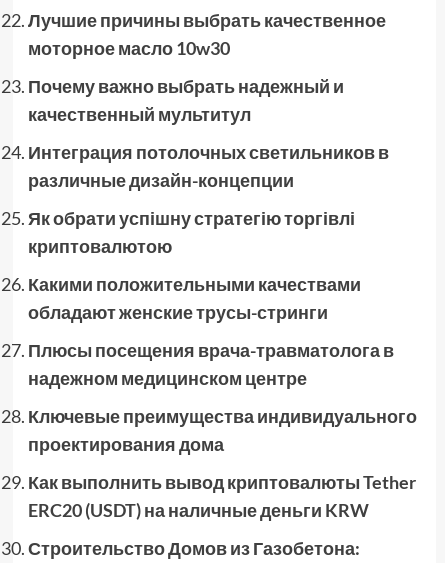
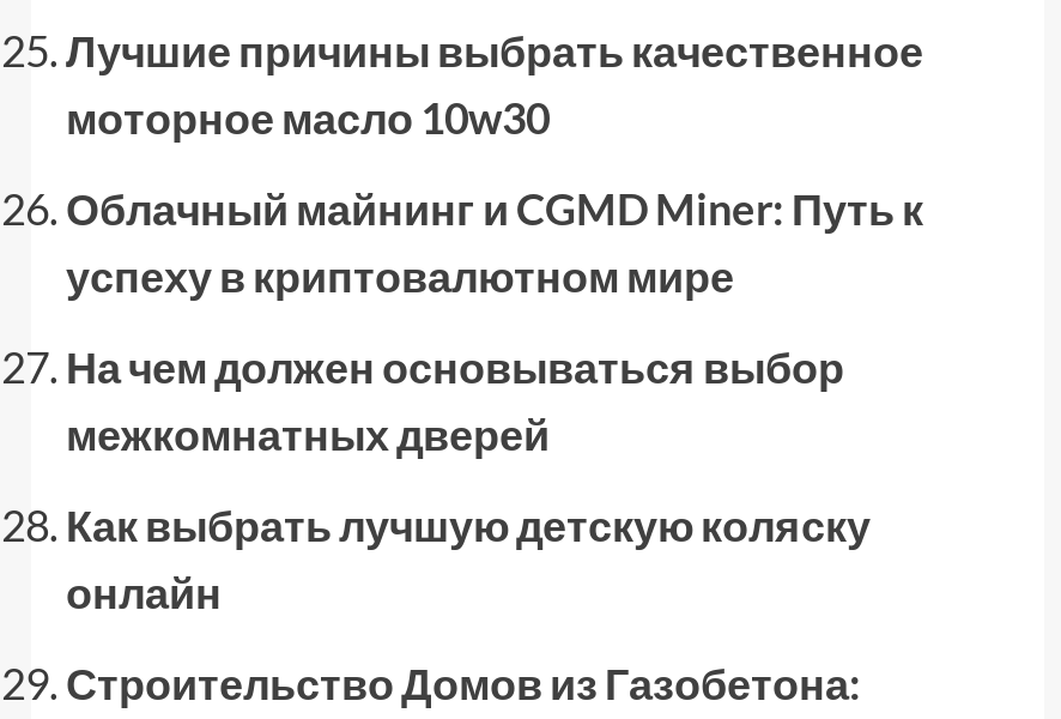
- Почему важно выбрать надежный и
- качественный мультитул
- Интеграция потолочных светильников в
- различные дизайн-концепции
- Як обрати успішну стратегію торгівлі
- криптовалютою
- Какими положительными качествами
- обладают женские трусы-стринги
- Плюсы посещения врача-травматолога в
- надежном медицинском центре
- Ключевые преимущества индивидуального
- проектирования дома
- Как выполнить вывод криптовалюты Tether
- ERC20 (USDT) на наличные деньги KRW
+ Облачный майнинг и CGMD Miner: Путь к
+ успеху в криптовалютном мире
+ На чем должен основываться выбор
+ межкомнатных дверей
+ Как выбрать лучшую детскую коляску
+ онлайн
